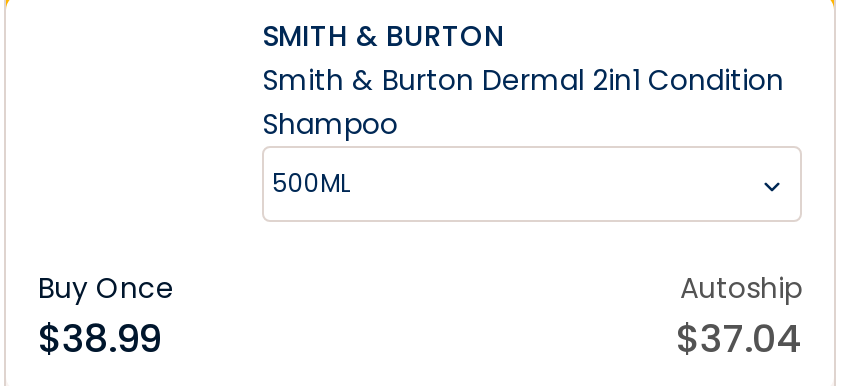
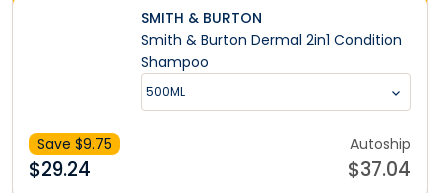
- Buy Once
- $38.99
+ Save $9.75
+ $29.24
